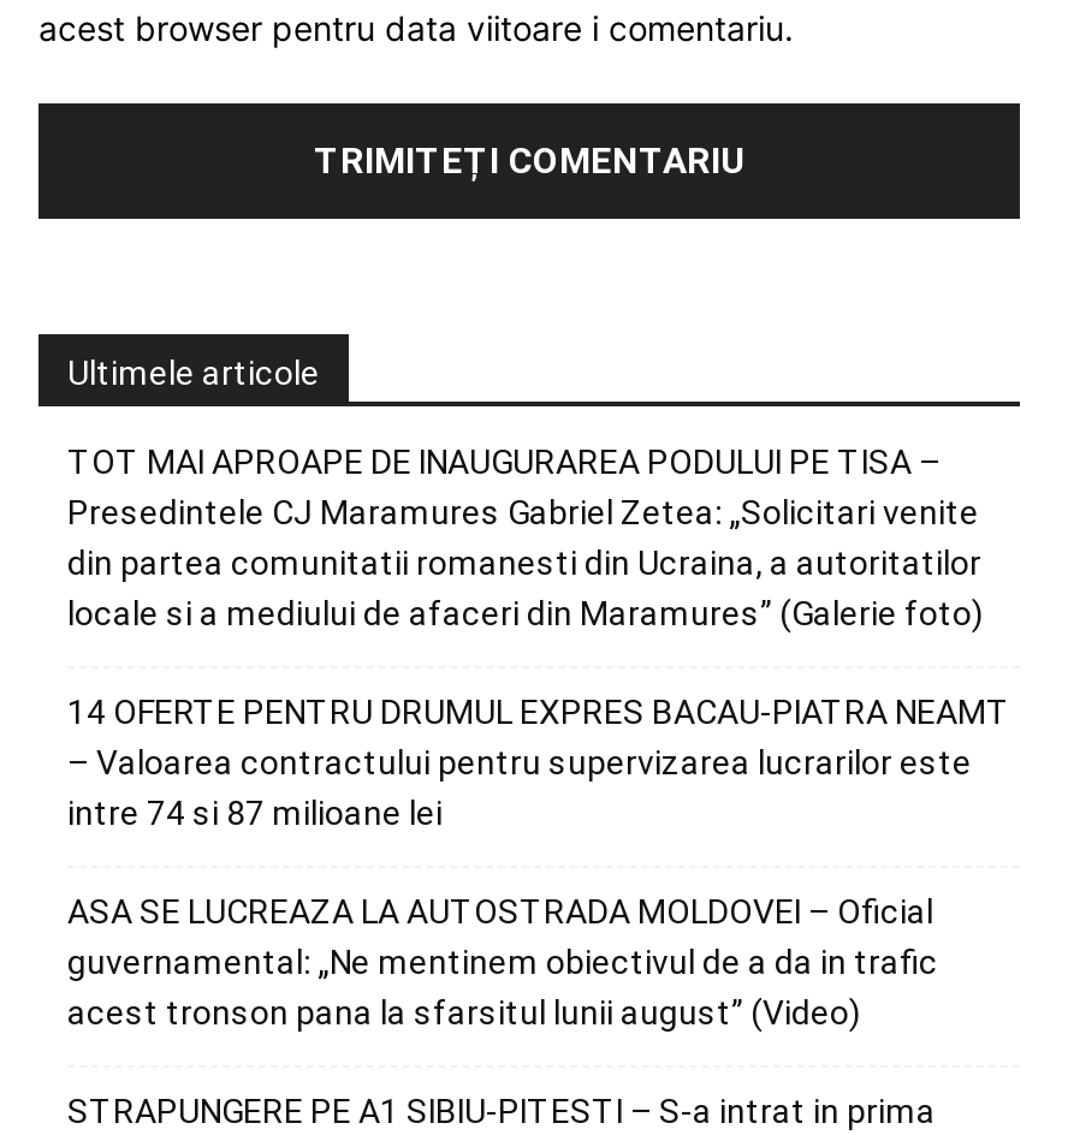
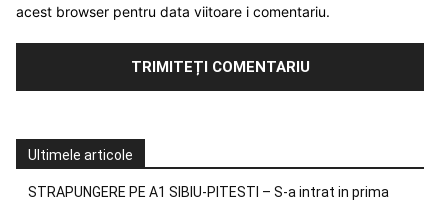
- TOT MAI APROAPE DE INAUGURAREA PODULUI PE TISA –
- Presedintele CJ Maramures Gabriel Zetea: „Solicitari venite
- din partea comunitatii romanesti din Ucraina, a autoritatilor
- locale si a mediului de afaceri din Maramures” (Galerie foto)
- 14 OFERTE PENTRU DRUMUL EXPRES BACAU-PIATRA NEAMT
- – Valoarea contractului pentru supervizarea lucrarilor este
- intre 74 si 87 milioane lei
- ASA SE LUCREAZA LA AUTOSTRADA MOLDOVEI – Oficial
- guvernamental: „Ne mentinem obiectivul de a da in trafic
- acest tronson pana la sfarsitul lunii august” (Video)
